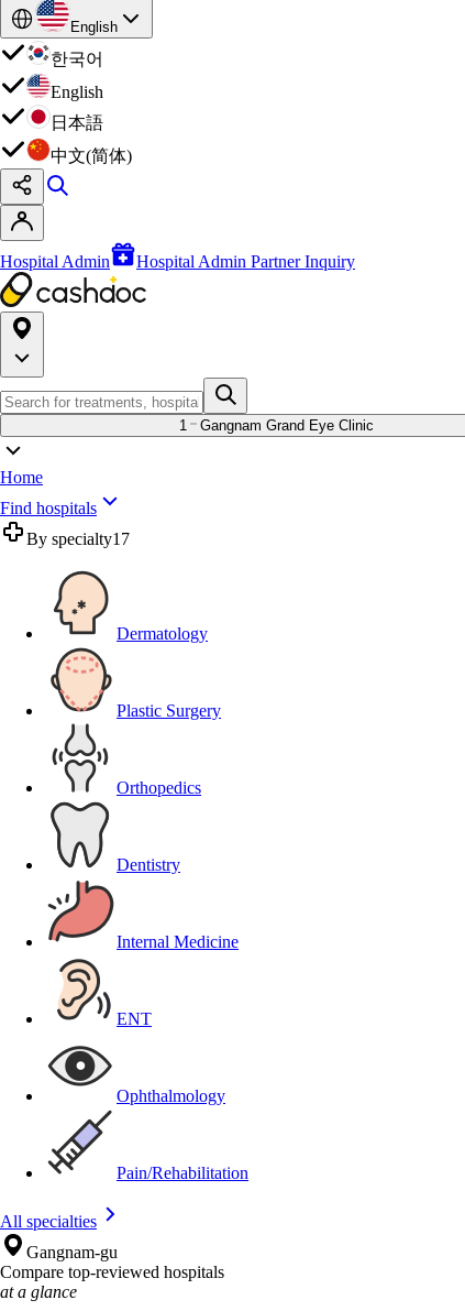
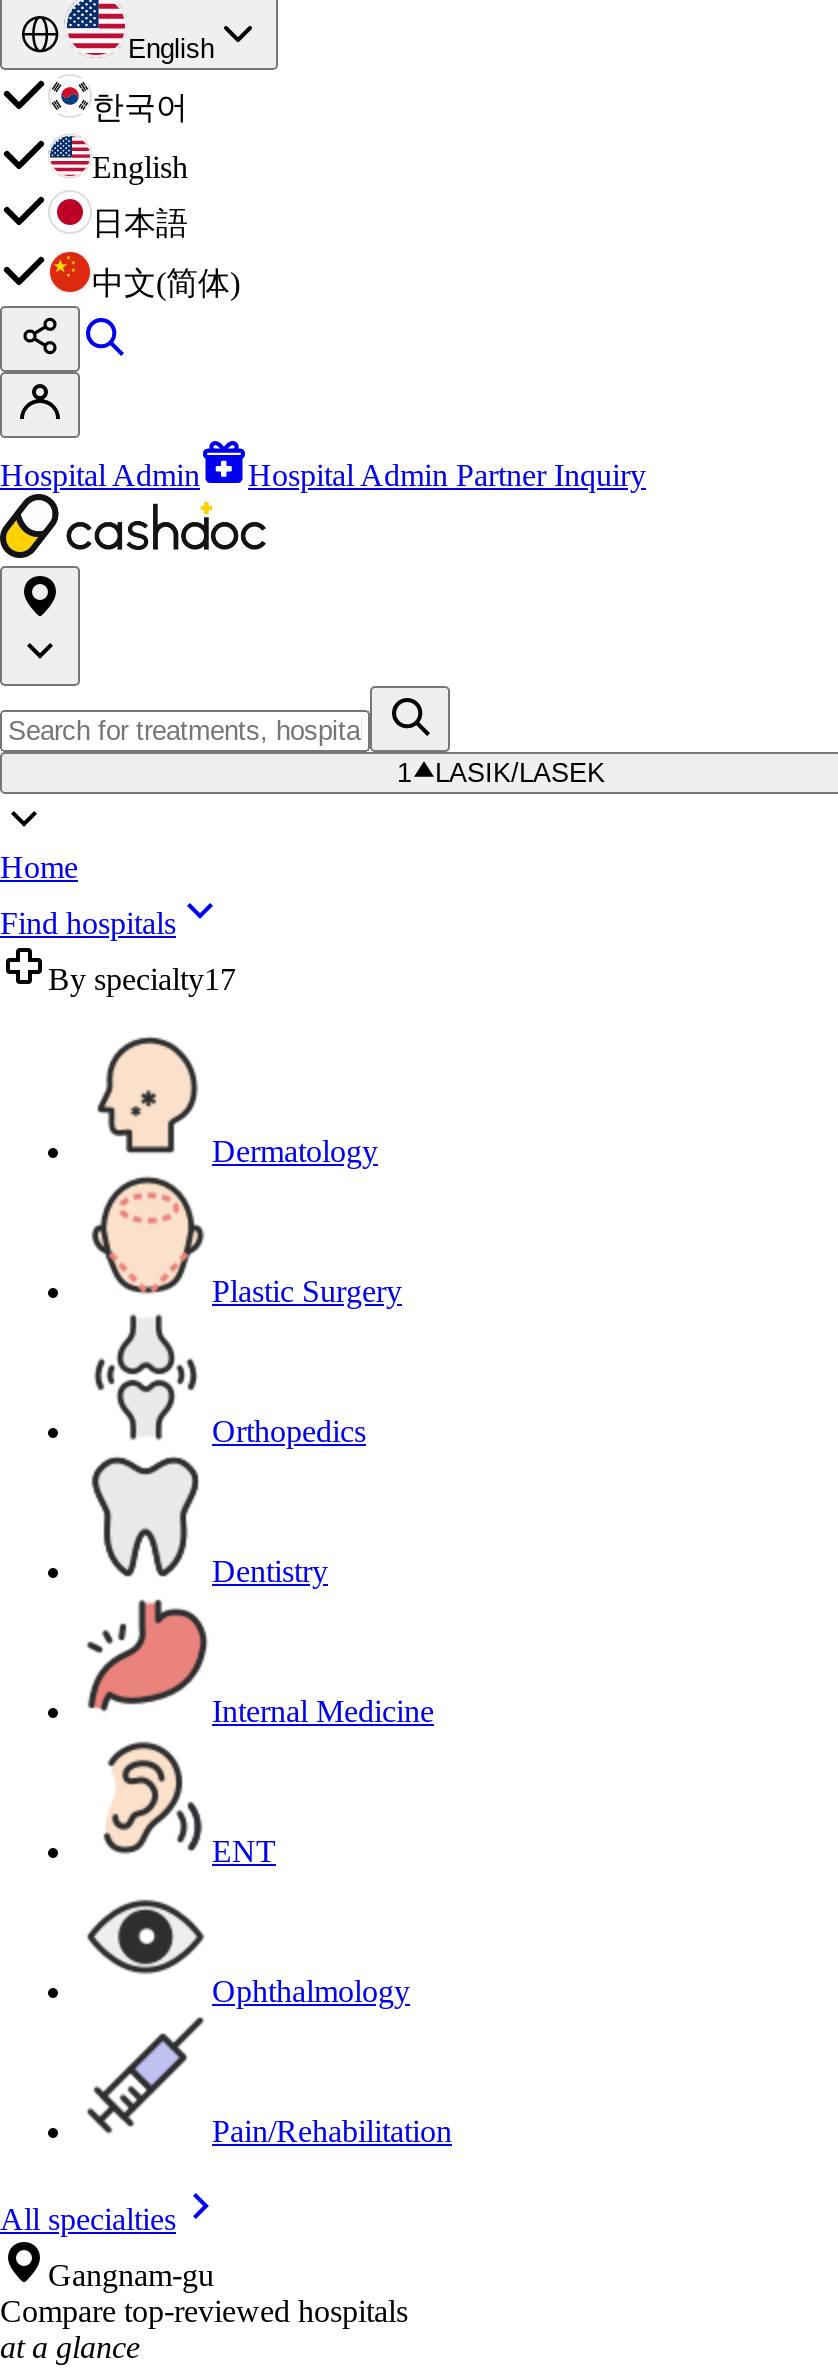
- Gangnam Grand Eye Clinic
+ LASIK/LASEK
